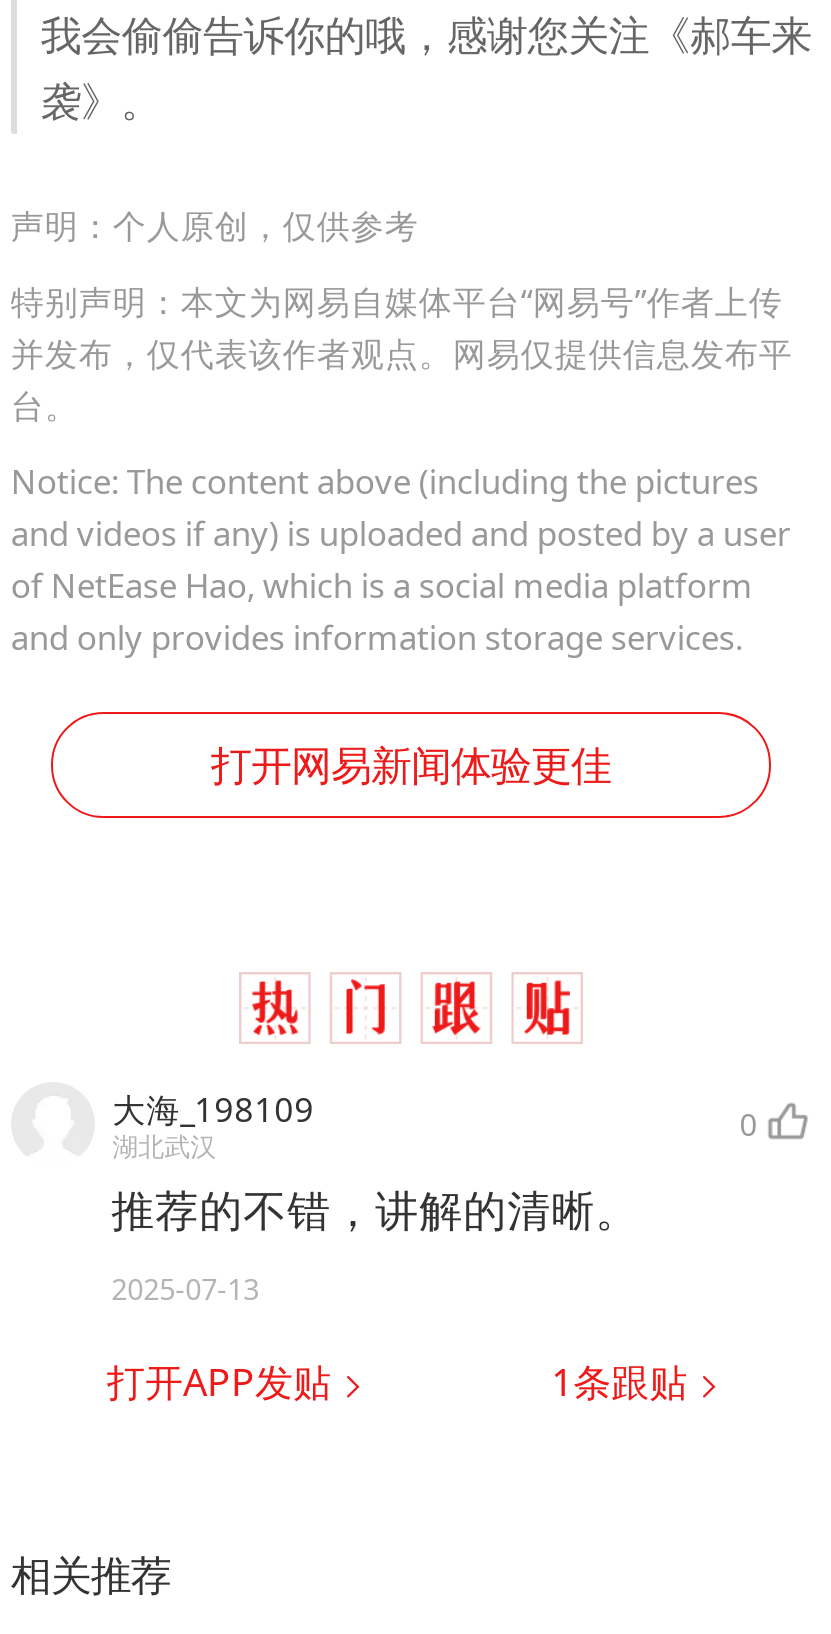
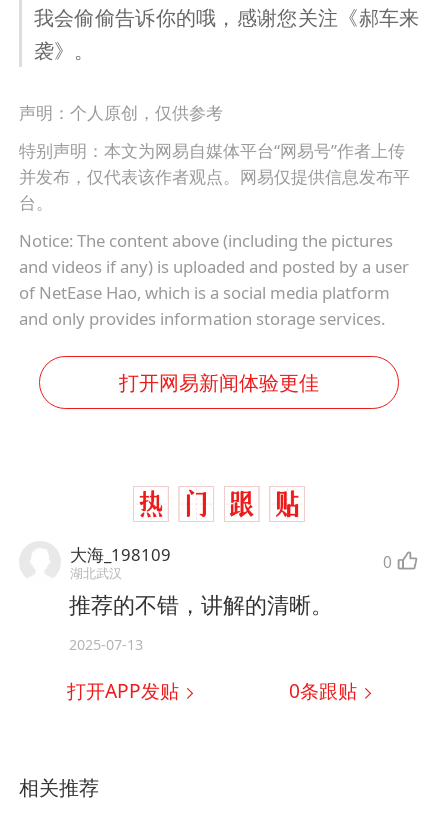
- 1条跟贴
+ 0条跟贴
